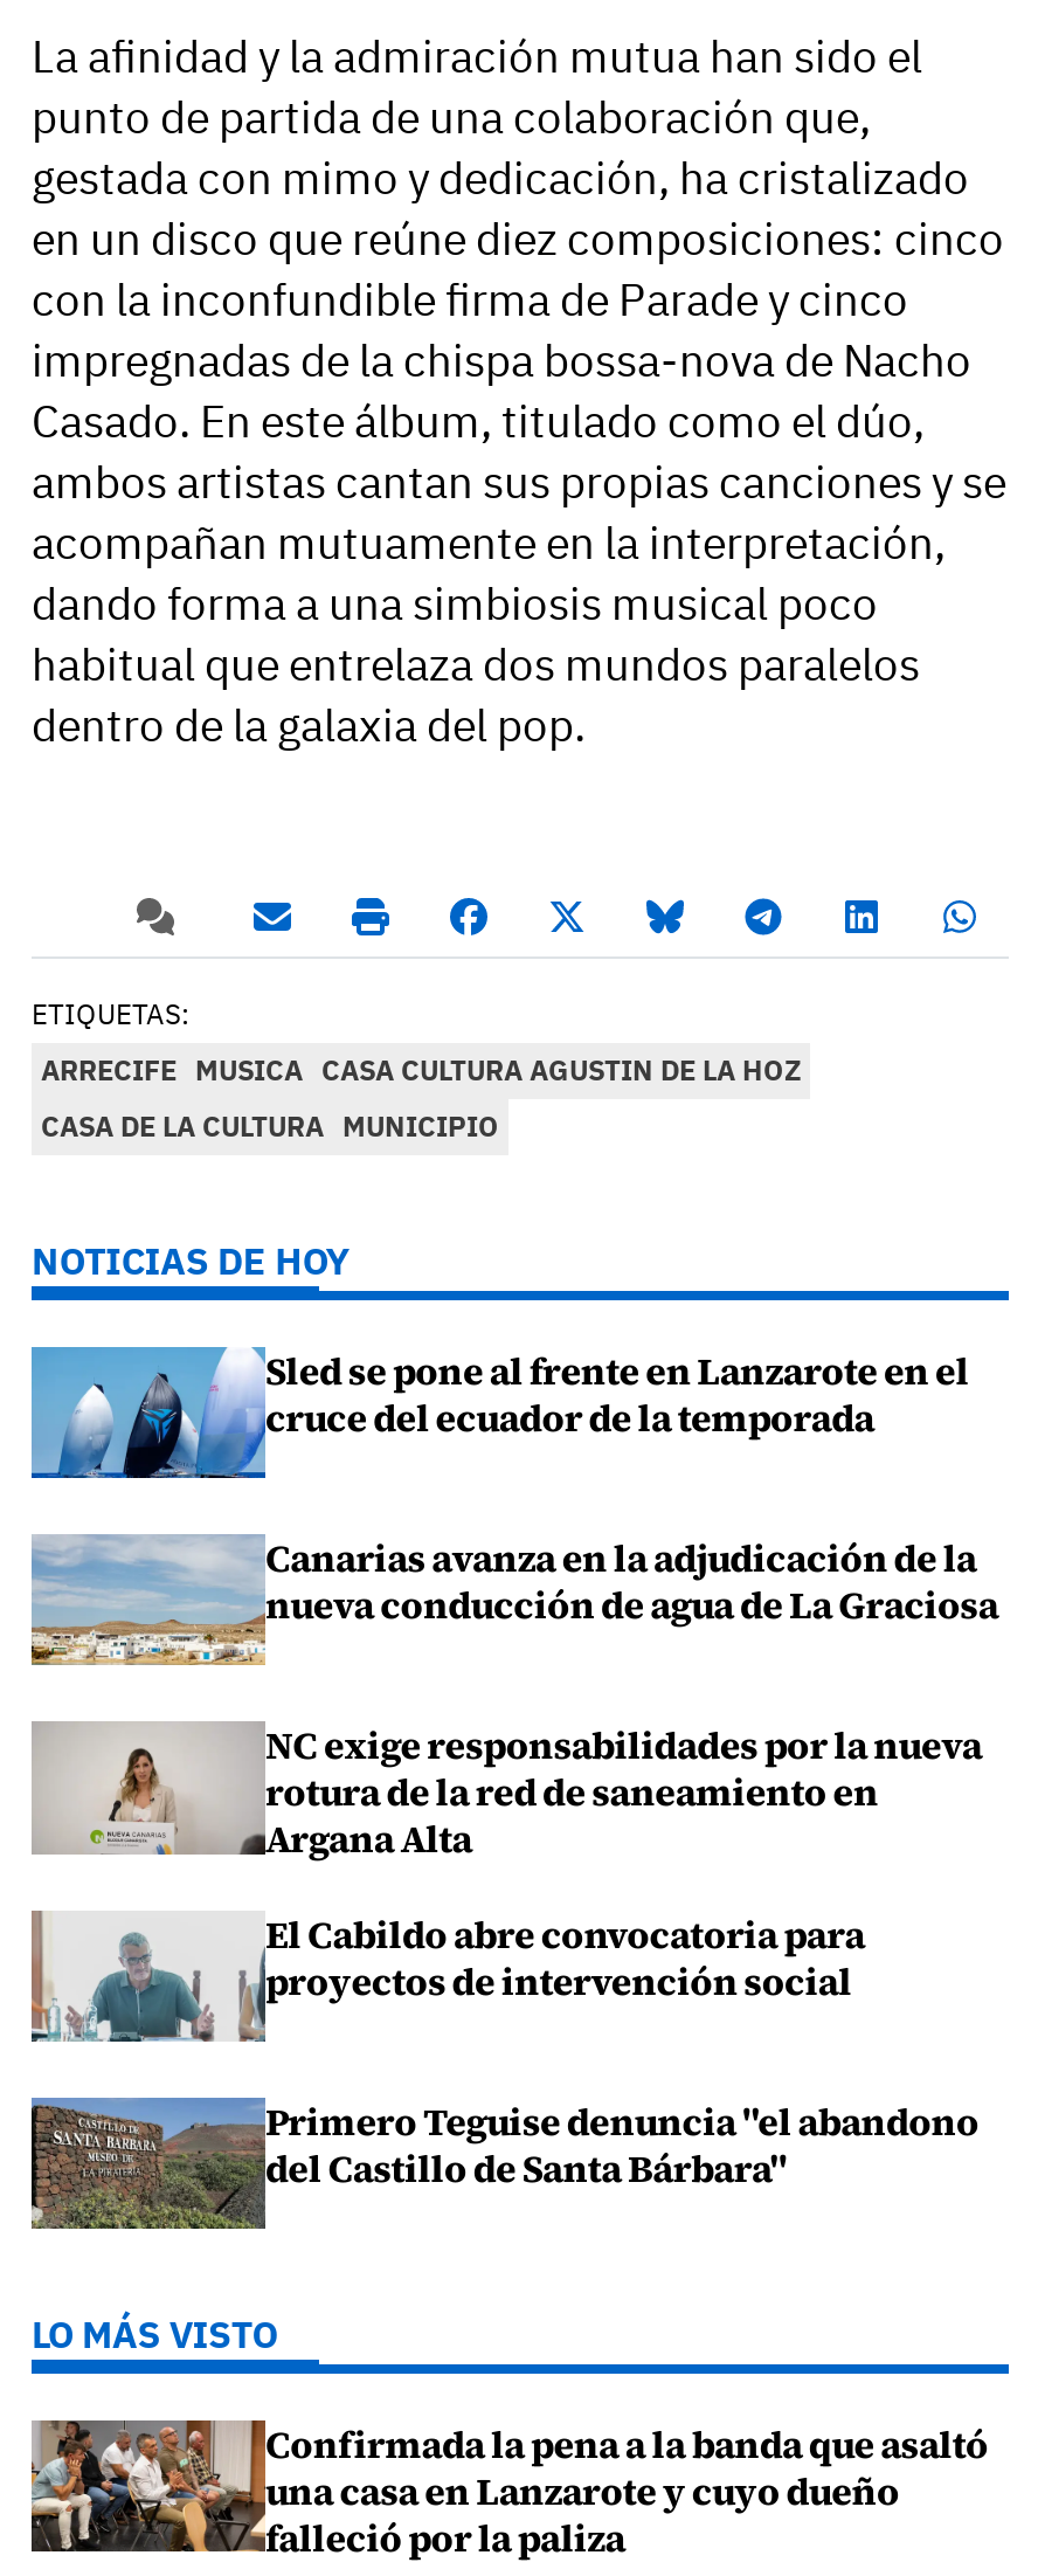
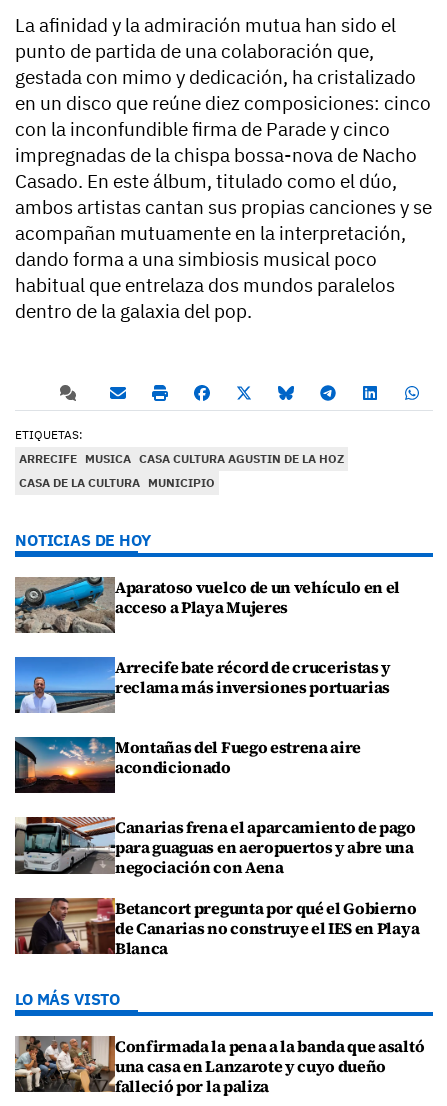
- [image]
- Sled se pone al frente en Lanzarote en el
- cruce del ecuador de la temporada
+ [image]
+ Aparatoso vuelco de un vehículo en el
+ acceso a Playa Mujeres

- [image]
- Canarias avanza en la adjudicación de la
- nueva conducción de agua de La Graciosa
+ [image]
+ Arrecife bate récord de cruceristas y
+ reclama más inversiones portuarias

- [image]
- NC exige responsabilidades por la nueva
- rotura de la red de saneamiento en
- Argana Alta
+ [image]
+ Montañas del Fuego estrena aire
+ acondicionado

- [image]
- El Cabildo abre convocatoria para
- proyectos de intervención social
+ [image]
+ Canarias frena el aparcamiento de pago
+ para guaguas en aeropuertos y abre una
+ negociación con Aena

- [image]
- Primero Teguise denuncia "el abandono
- del Castillo de Santa Bárbara"
+ [image]
+ Betancort pregunta por qué el Gobierno
+ de Canarias no construye el IES en Playa
+ Blanca
